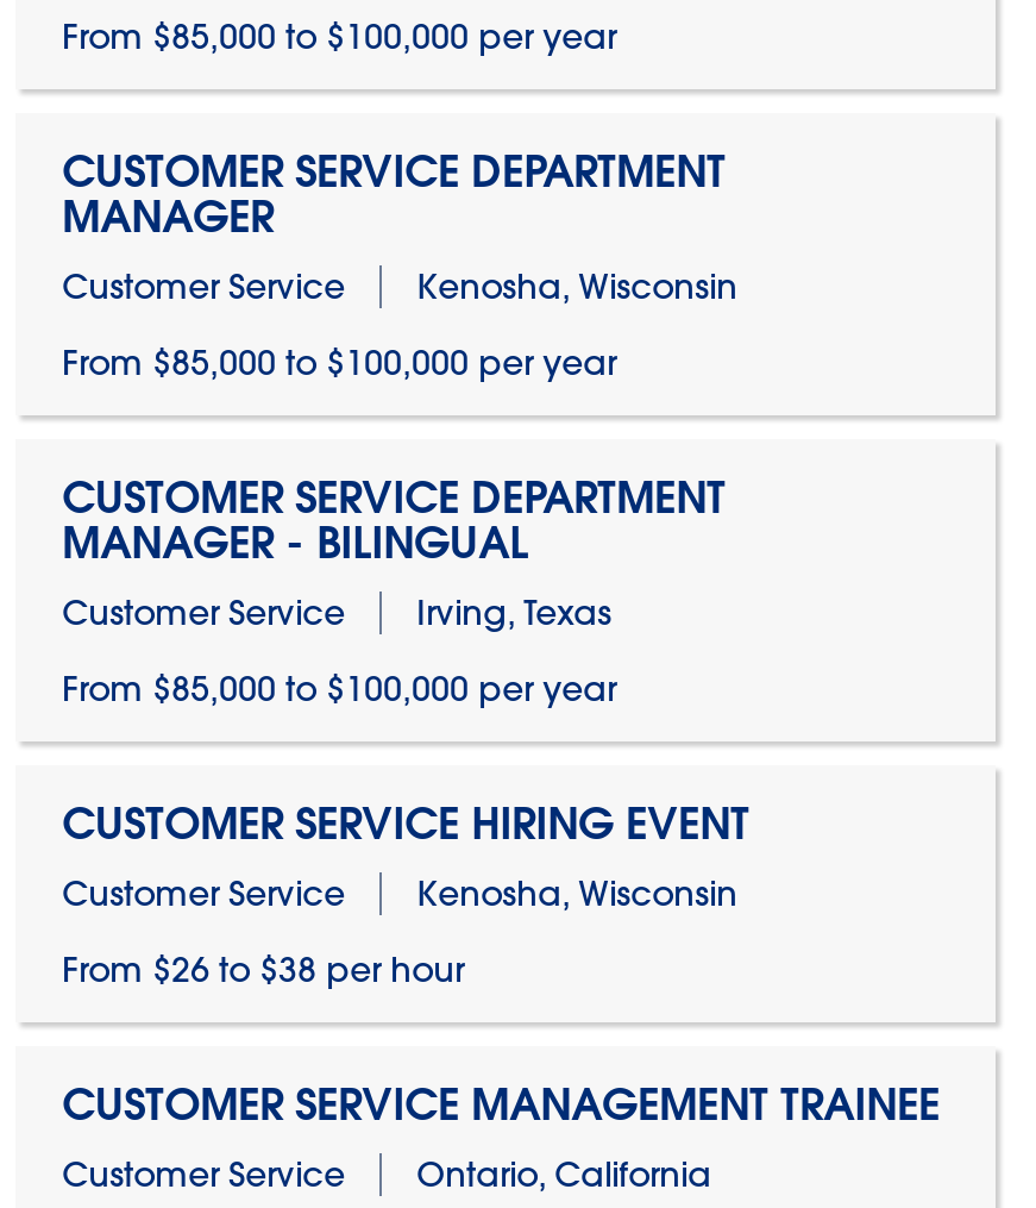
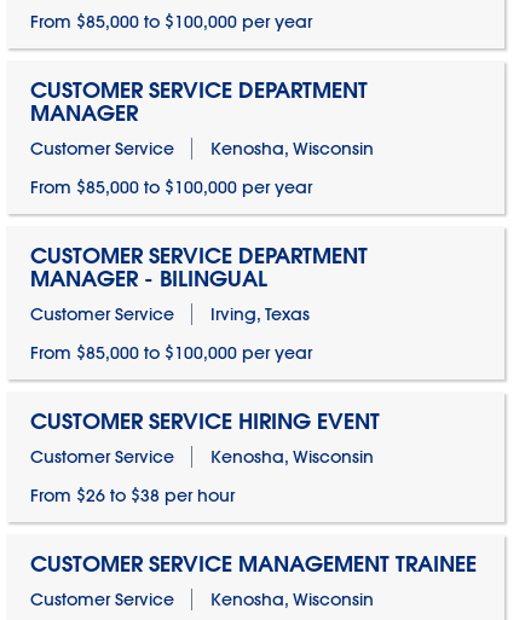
- Ontario, California
+ Kenosha, Wisconsin
